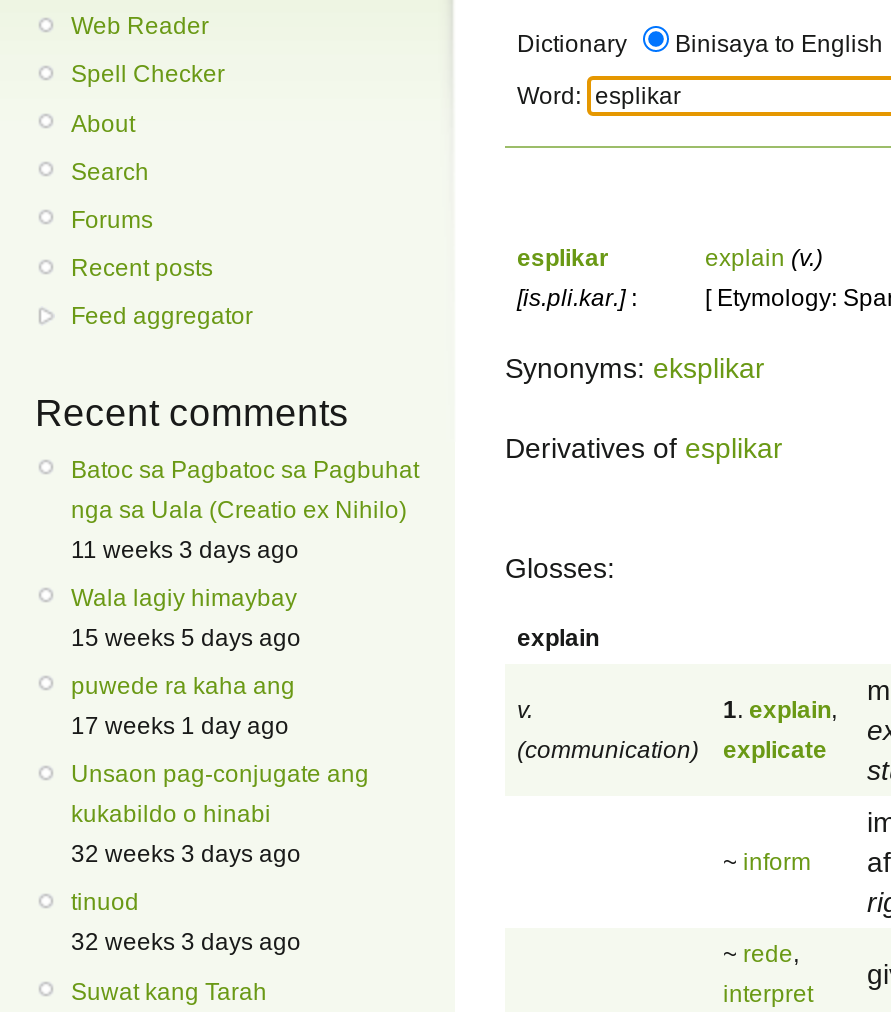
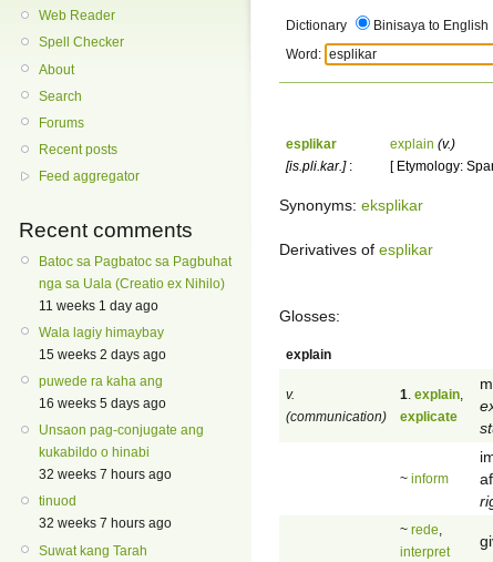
- 11 weeks 3 days ago
+ 11 weeks 1 day ago

- 15 weeks 5 days ago
+ 15 weeks 2 days ago

- 17 weeks 1 day ago
+ 16 weeks 5 days ago

- 32 weeks 3 days ago
+ 32 weeks 7 hours ago

- 32 weeks 3 days ago
+ 32 weeks 7 hours ago
